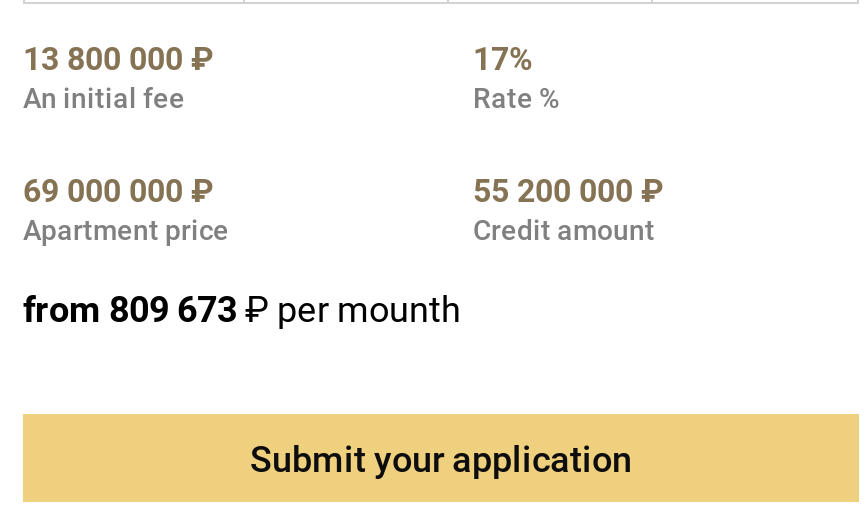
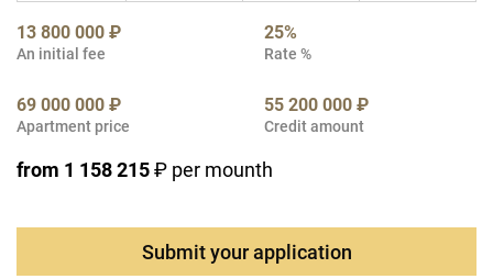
- 17%
+ 25%

- from 809 673 ₽ per mounth
+ from 1 158 215 ₽ per mounth
